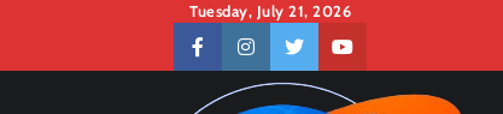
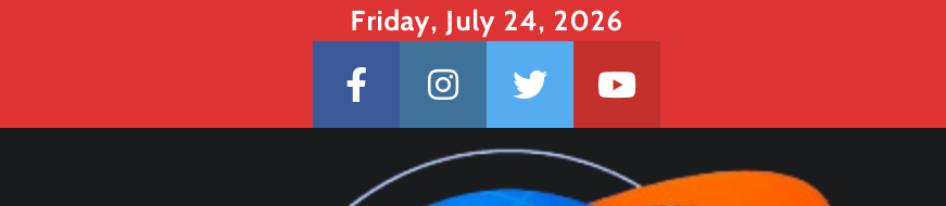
- Tuesday, July 21, 2026
+ Friday, July 24, 2026
